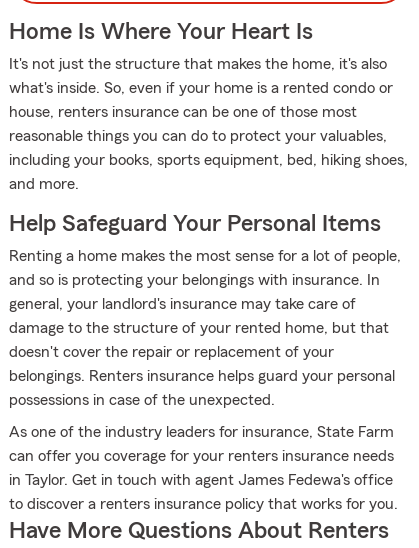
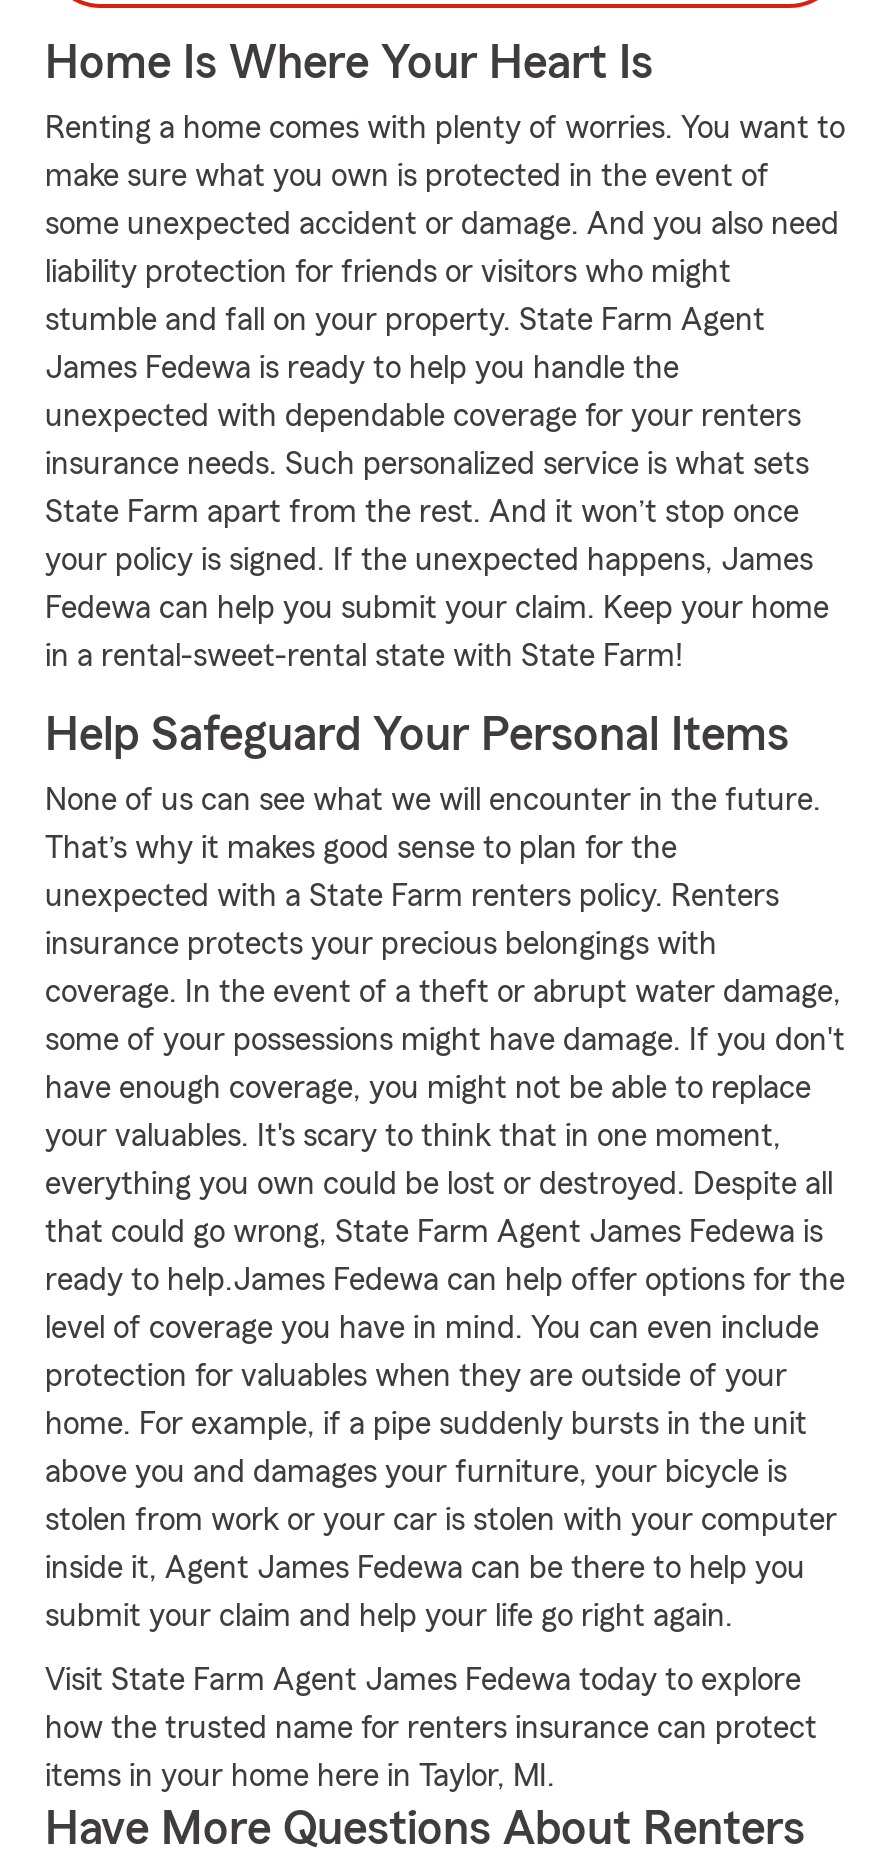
- It's not just the structure that makes the home, it's also
- what's inside. So, even if your home is a rented condo or
- house, renters insurance can be one of those most
- reasonable things you can do to protect your valuables,
- including your books, sports equipment, bed, hiking shoes,
- and more.
+ Renting a home comes with plenty of worries. You want to
+ make sure what you own is protected in the event of
+ some unexpected accident or damage. And you also need
+ liability protection for friends or visitors who might
+ stumble and fall on your property. State Farm Agent
+ James Fedewa is ready to help you handle the
+ unexpected with dependable coverage for your renters
+ insurance needs. Such personalized service is what sets
+ State Farm apart from the rest. And it won’t stop once
+ your policy is signed. If the unexpected happens, James
+ Fedewa can help you submit your claim. Keep your home
+ in a rental-sweet-rental state with State Farm!

- Renting a home makes the most sense for a lot of people,
- and so is protecting your belongings with insurance. In
- general, your landlord's insurance may take care of
- damage to the structure of your rented home, but that
- doesn't cover the repair or replacement of your
- belongings. Renters insurance helps guard your personal
- possessions in case of the unexpected.
- As one of the industry leaders for insurance, State Farm
- can offer you coverage for your renters insurance needs
- in Taylor. Get in touch with agent James Fedewa's office
- to discover a renters insurance policy that works for you.
+ None of us can see what we will encounter in the future.
+ That’s why it makes good sense to plan for the
+ unexpected with a State Farm renters policy. Renters
+ insurance protects your precious belongings with
+ coverage. In the event of a theft or abrupt water damage,
+ some of your possessions might have damage. If you don't
+ have enough coverage, you might not be able to replace
+ your valuables. It's scary to think that in one moment,
+ everything you own could be lost or destroyed. Despite all
+ that could go wrong, State Farm Agent James Fedewa is
+ ready to help.James Fedewa can help offer options for the
+ level of coverage you have in mind. You can even include
+ protection for valuables when they are outside of your
+ home. For example, if a pipe suddenly bursts in the unit
+ above you and damages your furniture, your bicycle is
+ stolen from work or your car is stolen with your computer
+ inside it, Agent James Fedewa can be there to help you
+ submit your claim and help your life go right again.
+ Visit State Farm Agent James Fedewa today to explore
+ how the trusted name for renters insurance can protect
+ items in your home here in Taylor, MI.
